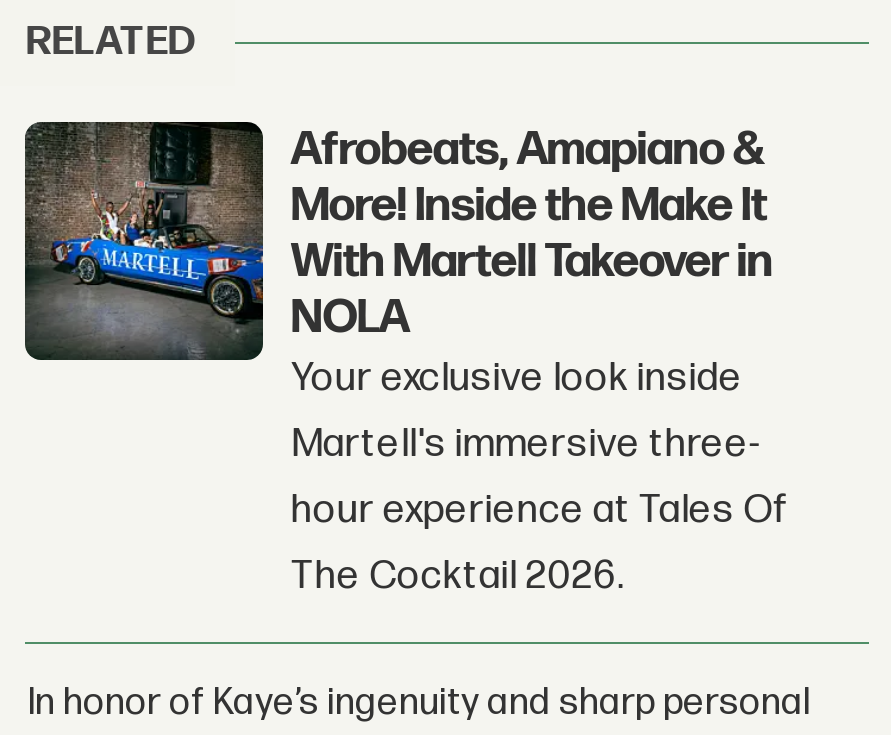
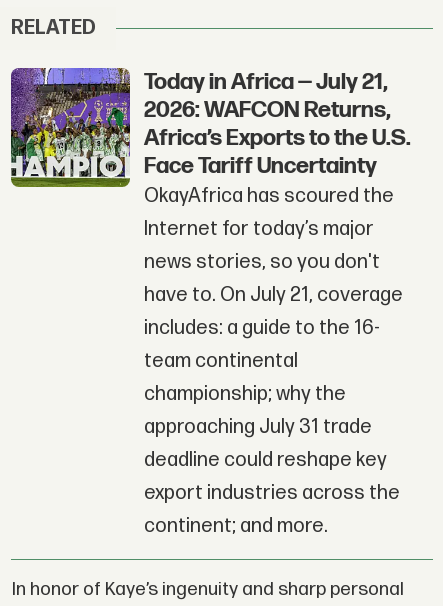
- [image]
- Afrobeats, Amapiano &
- More! Inside the Make It
- With Martell Takeover in
- NOLA
- Your exclusive look inside
- Martell's immersive three-
- hour experience at Tales Of
- The Cocktail 2026.
+ [image]
+ Today in Africa — July 21,
+ 2026: WAFCON Returns,
+ Africa’s Exports to the U.S.
+ Face Tariff Uncertainty
+ OkayAfrica has scoured the
+ Internet for today’s major
+ news stories, so you don't
+ have to. On July 21, coverage
+ includes: a guide to the 16-
+ team continental
+ championship; why the
+ approaching July 31 trade
+ deadline could reshape key
+ export industries across the
+ continent; and more.
